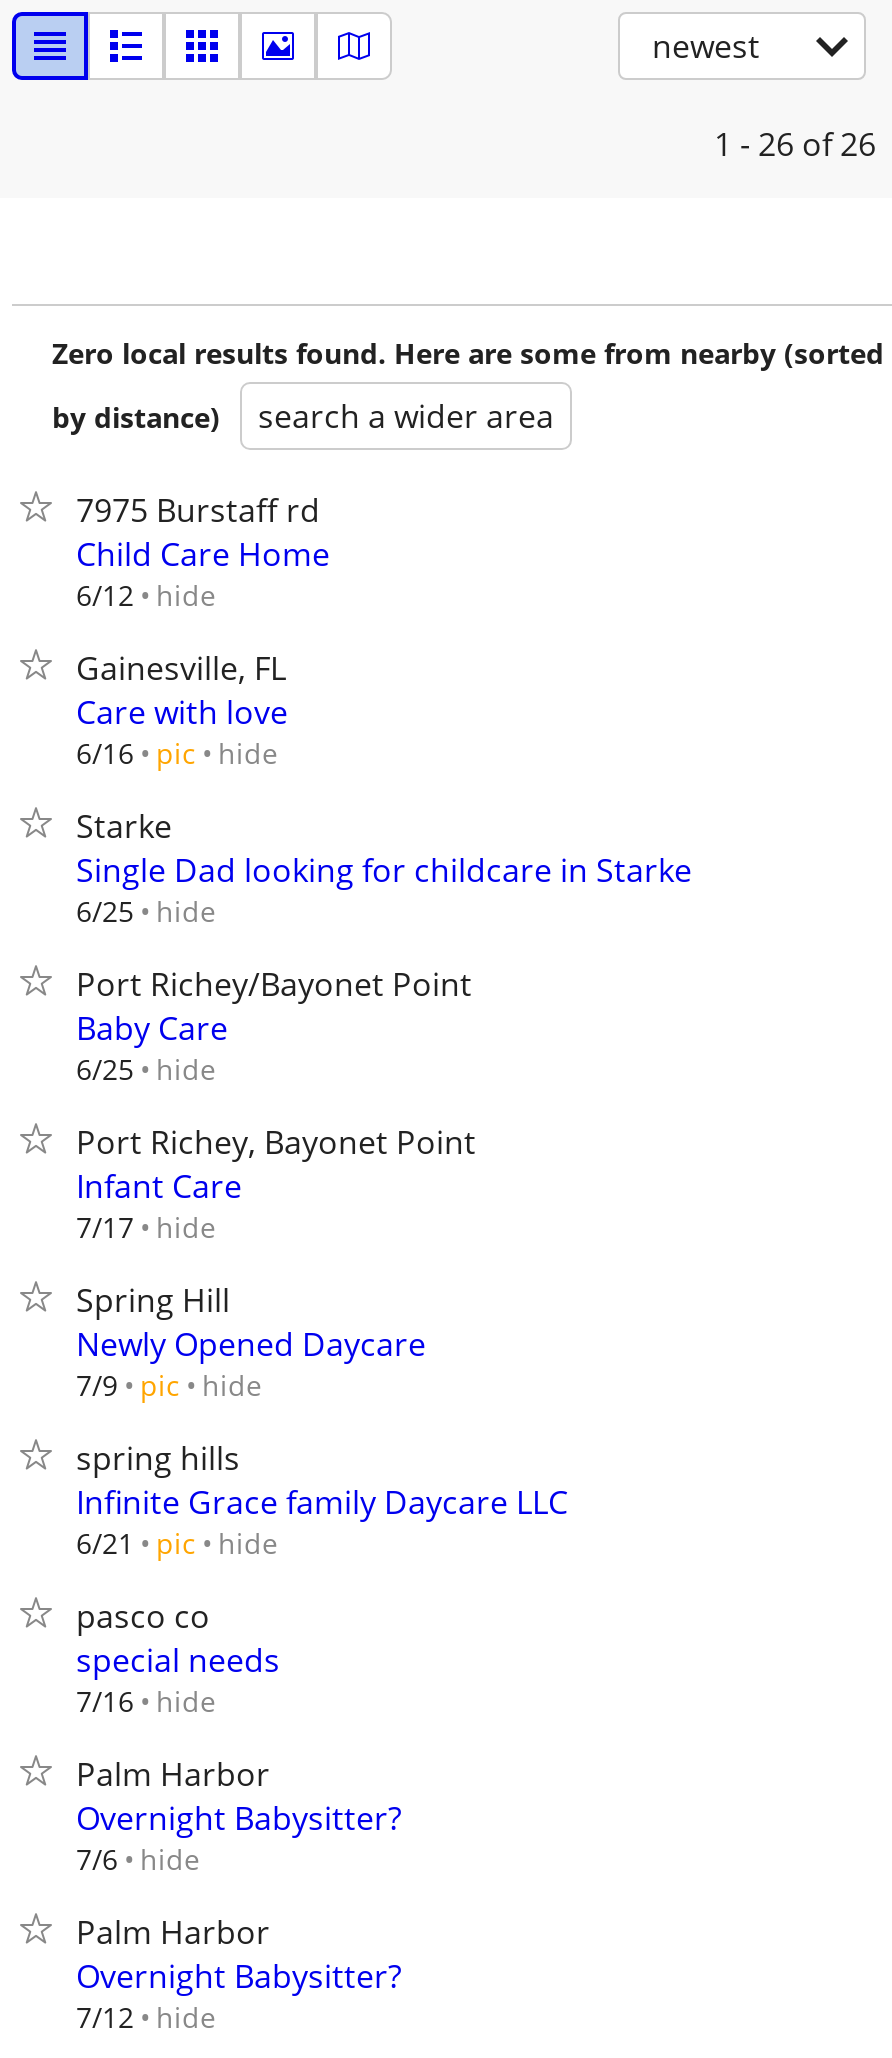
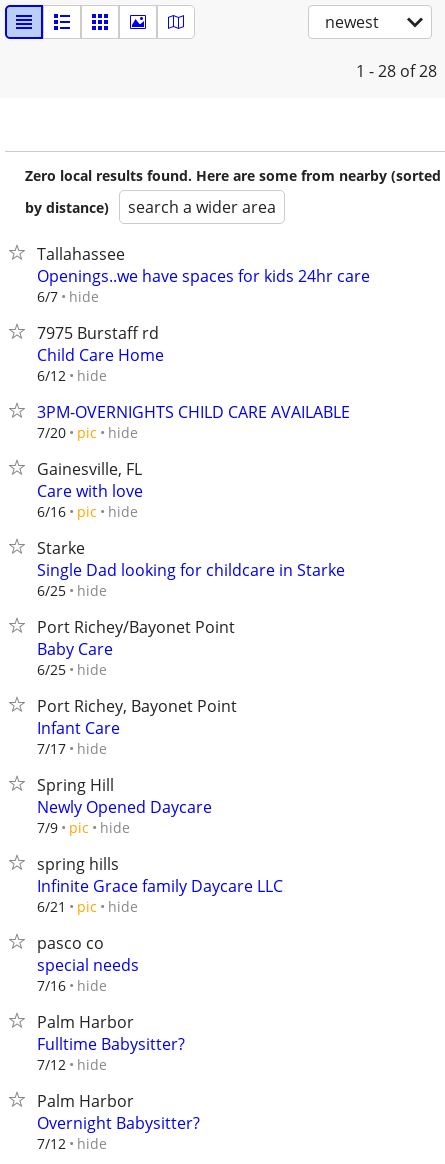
- 1 - 26 of 26
+ 1 - 28 of 28

+ Tallahassee
+ Openings..we have spaces for kids 24hr care
+ 6/7 hide

+ 3PM-OVERNIGHTS CHILD CARE AVAILABLE
+ 7/20 pic hide

- Overnight Babysitter?
+ Fulltime Babysitter?

- 7/6 hide
+ 7/12 hide
